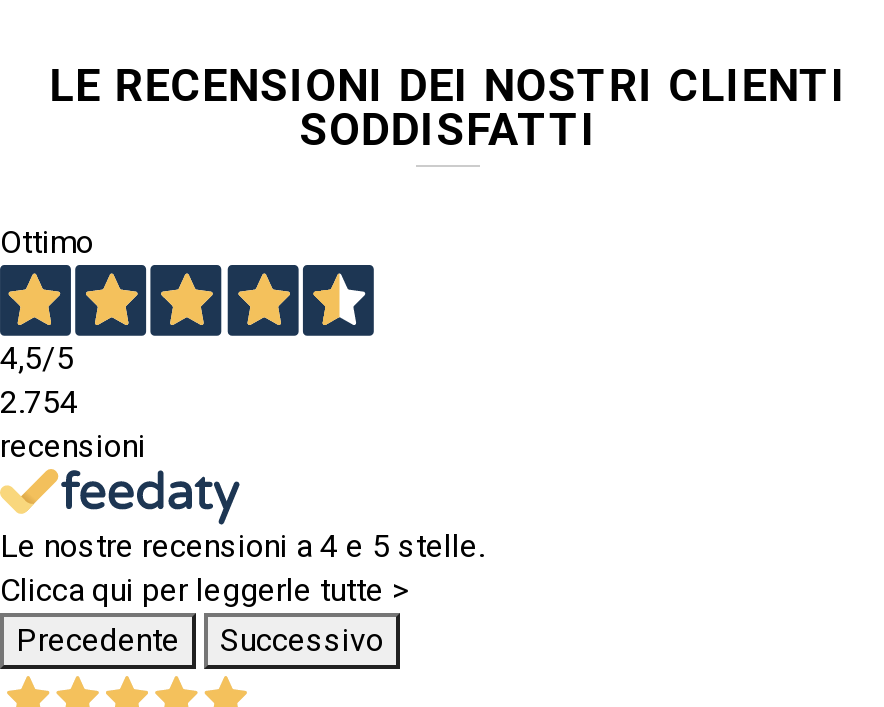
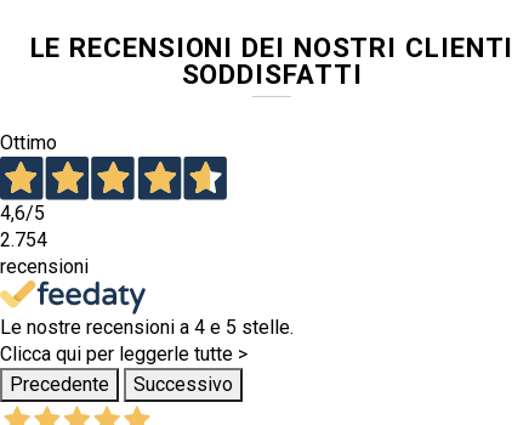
- 4,5/5
+ 4,6/5
